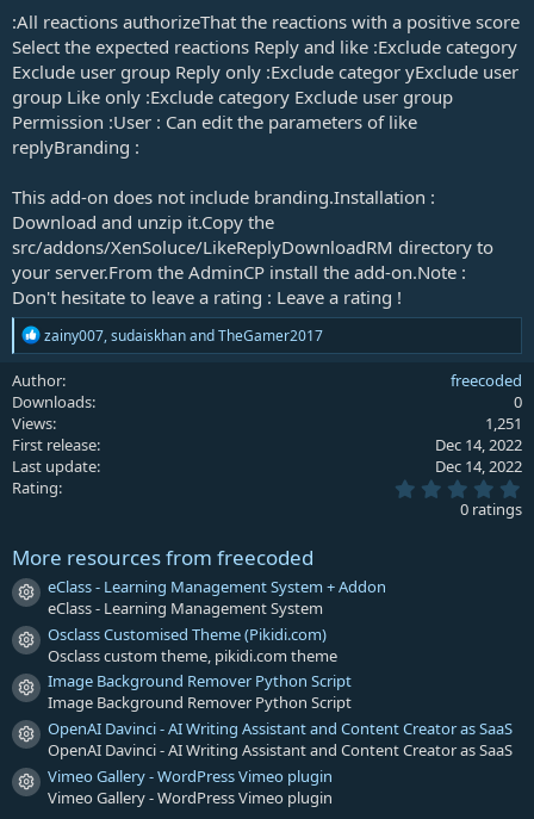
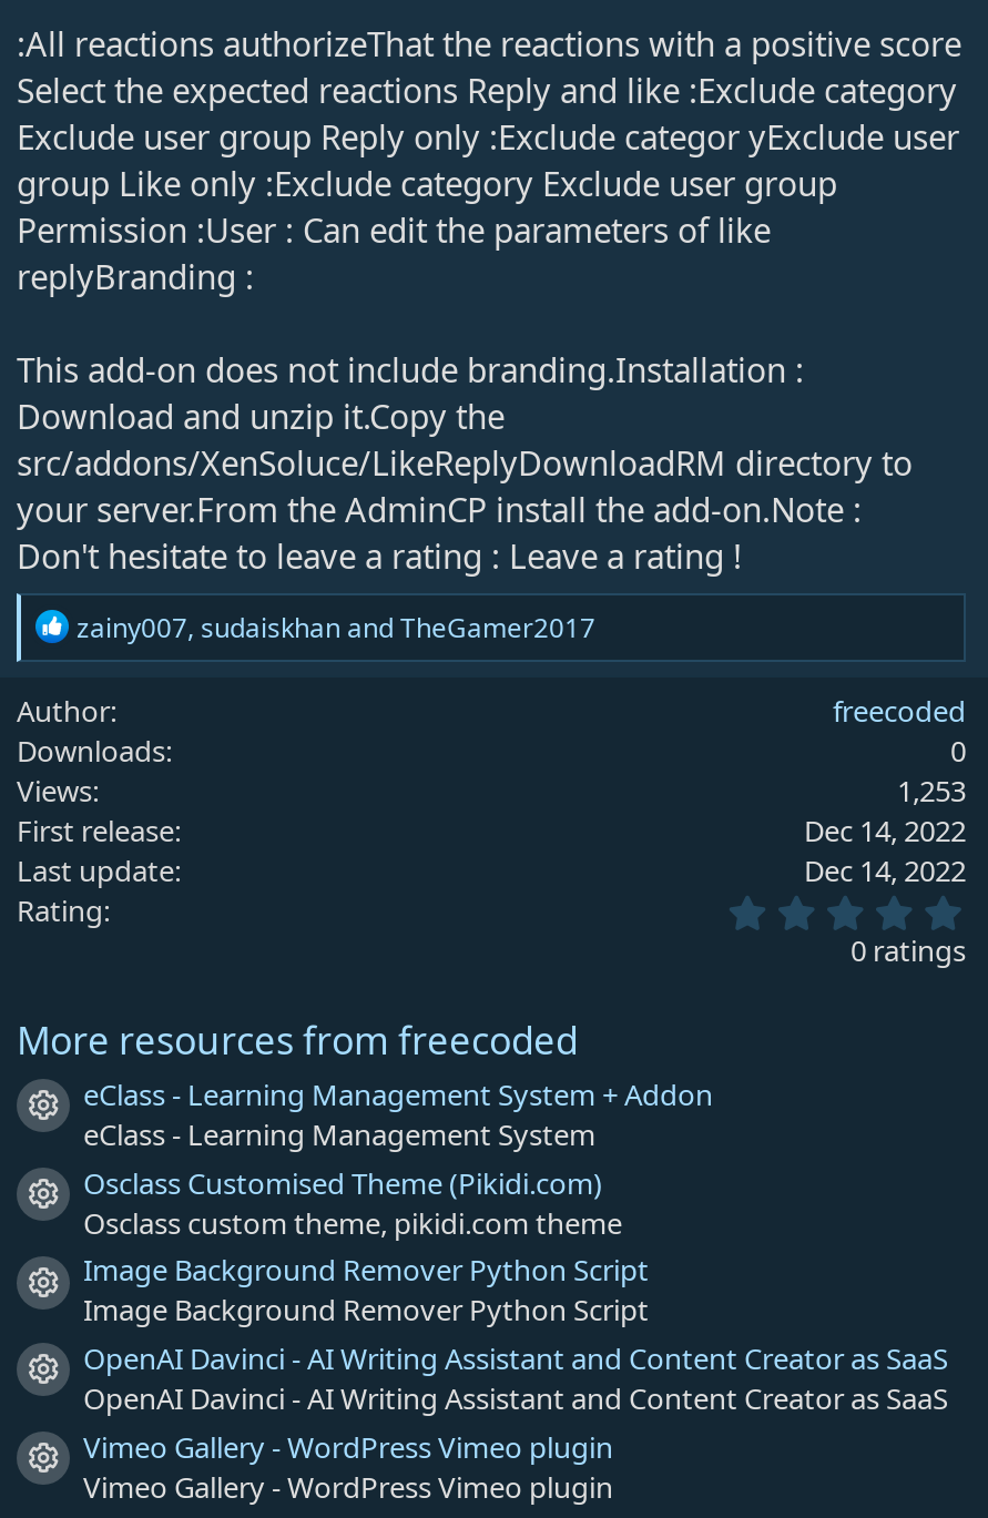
- 1,251
+ 1,253
